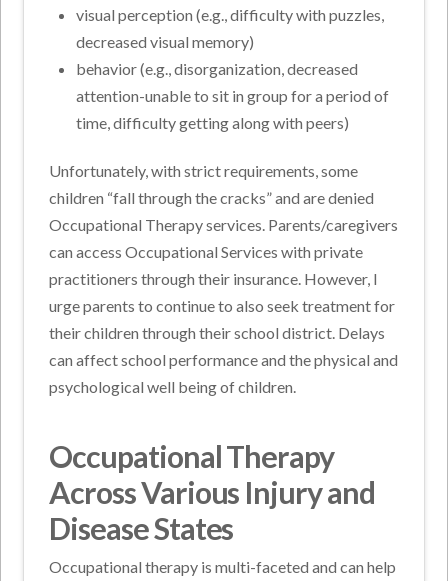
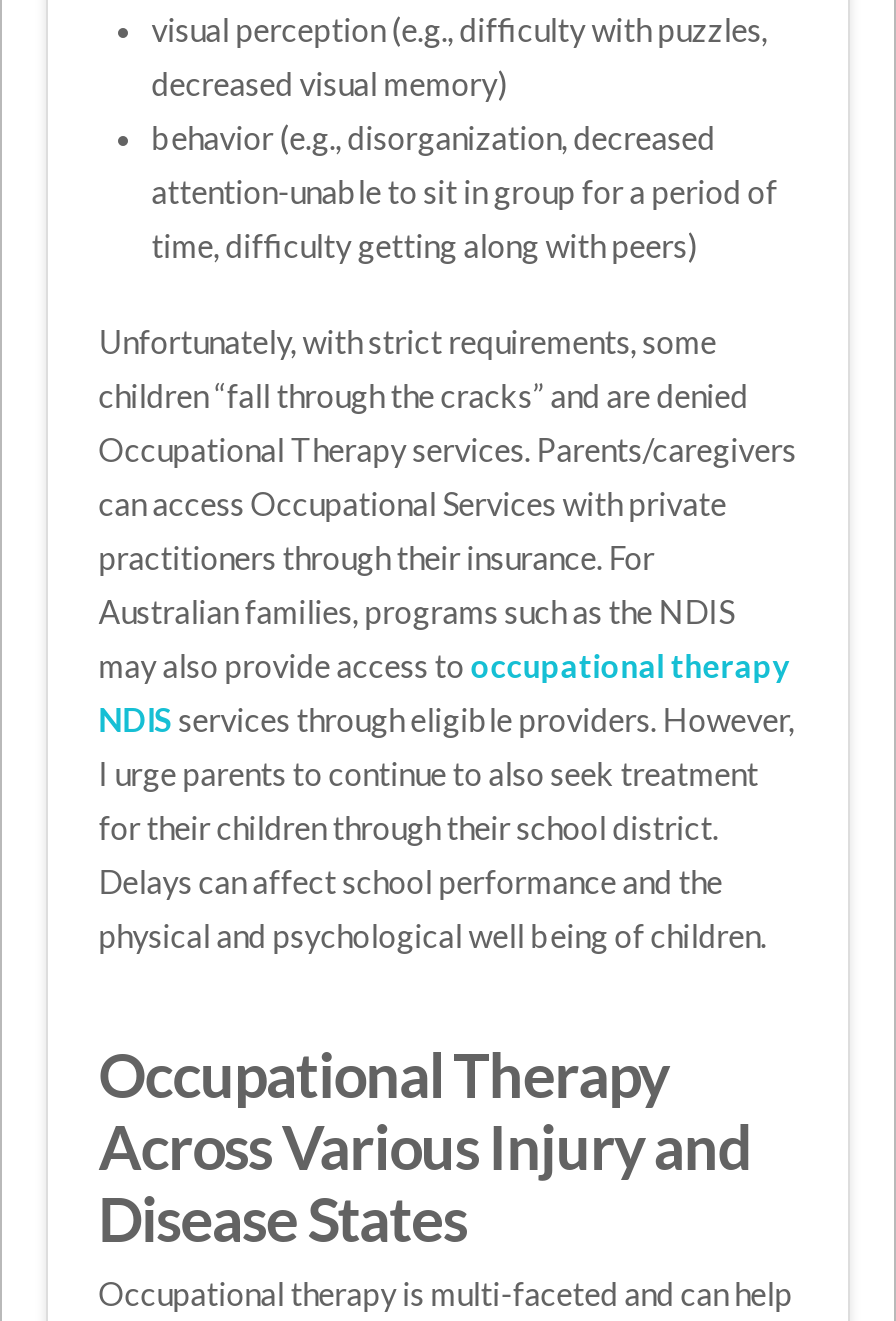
- practitioners through their insurance. However, I
- urge parents to continue to also seek treatment for
- their children through their school district. Delays
- can affect school performance and the physical and
- psychological well being of children.
+ practitioners through their insurance. For
+ Australian families, programs such as the NDIS
+ may also provide access to occupational therapy
+ NDIS services through eligible providers. However,
+ I urge parents to continue to also seek treatment
+ for their children through their school district.
+ Delays can affect school performance and the
+ physical and psychological well being of children.
